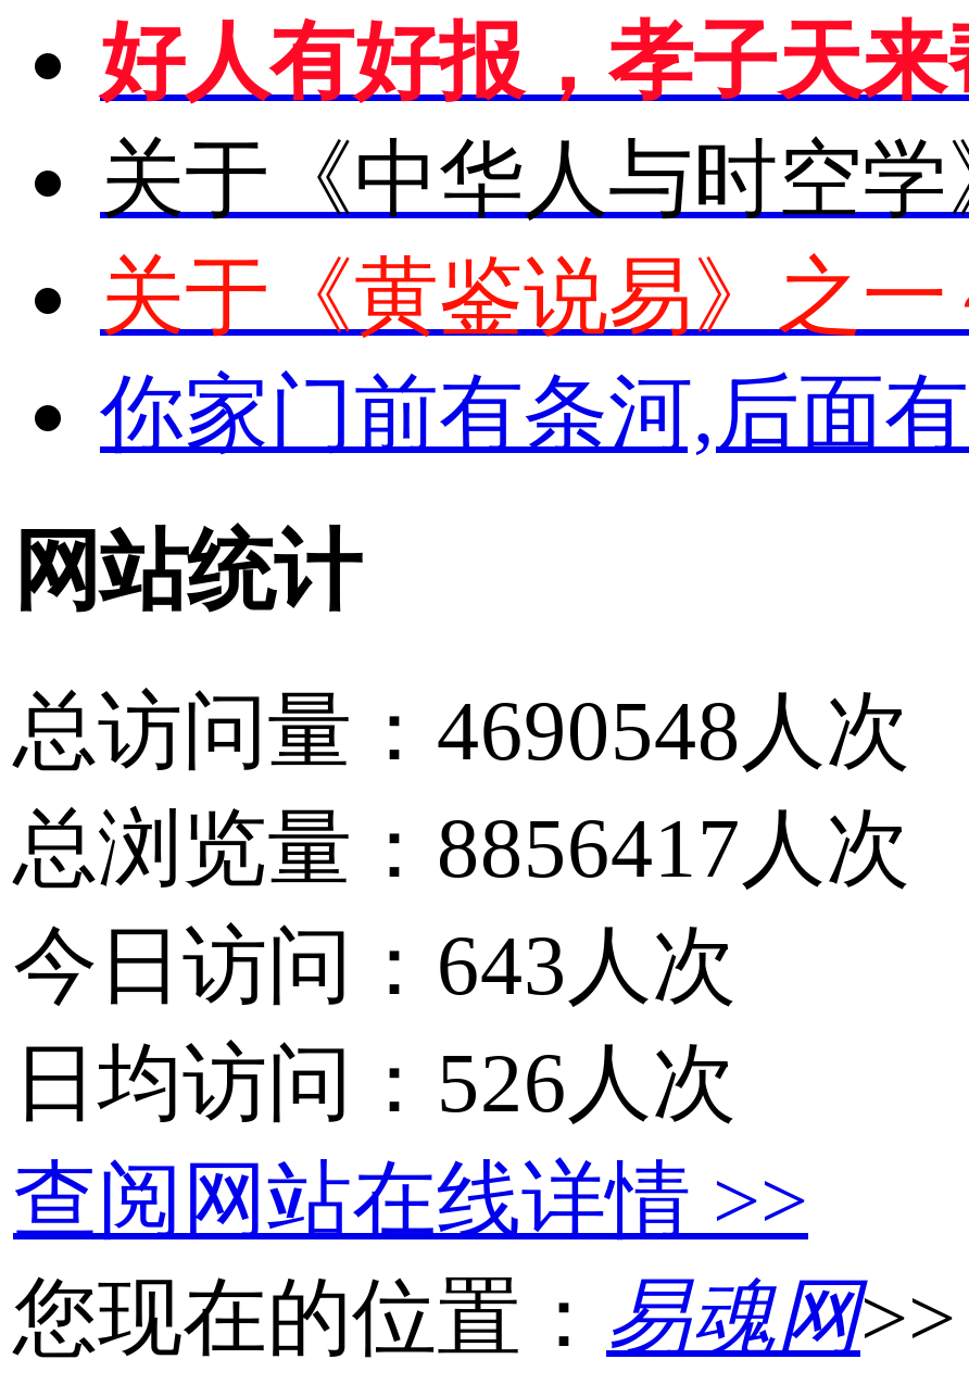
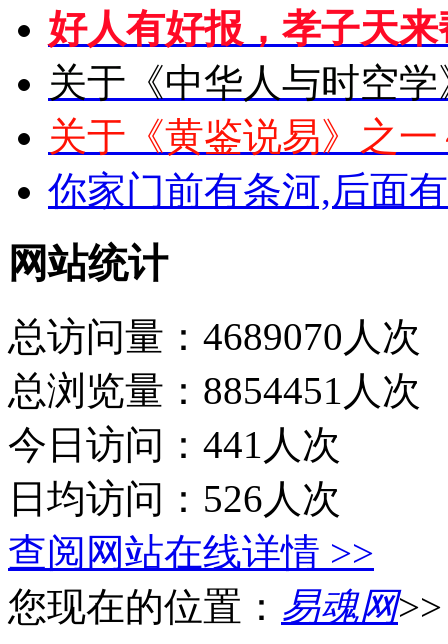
- 总访问量：4690548人次
+ 总访问量：4689070人次

- 总浏览量：8856417人次
+ 总浏览量：8854451人次

- 今日访问：643人次
+ 今日访问：441人次
